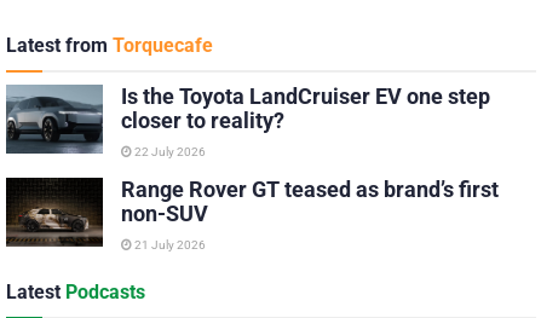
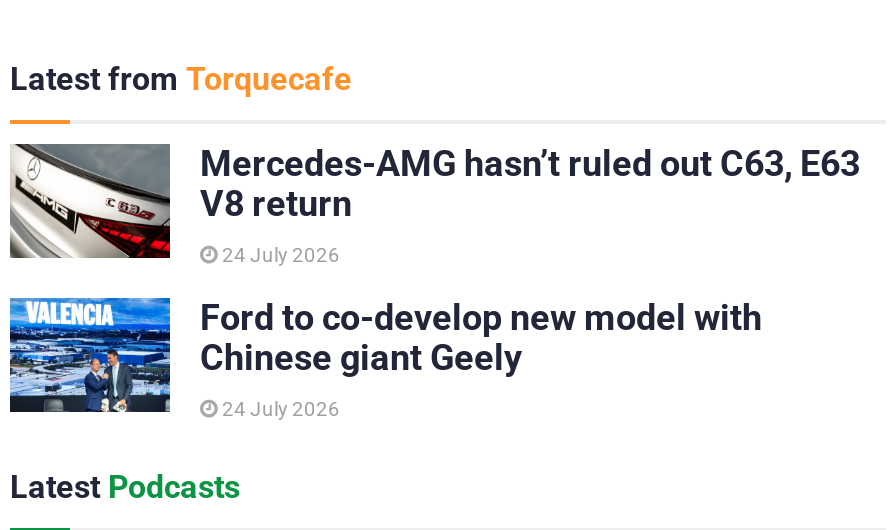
- [image]
- Is the Toyota LandCruiser EV one step
- closer to reality?
+ [image]
+ Mercedes-AMG hasn’t ruled out C63, E63
+ V8 return

- 22 July 2026
+ 24 July 2026

- [image]
- Range Rover GT teased as brand’s first
- non-SUV
+ [image]
+ Ford to co-develop new model with
+ Chinese giant Geely

- 21 July 2026
+ 24 July 2026
